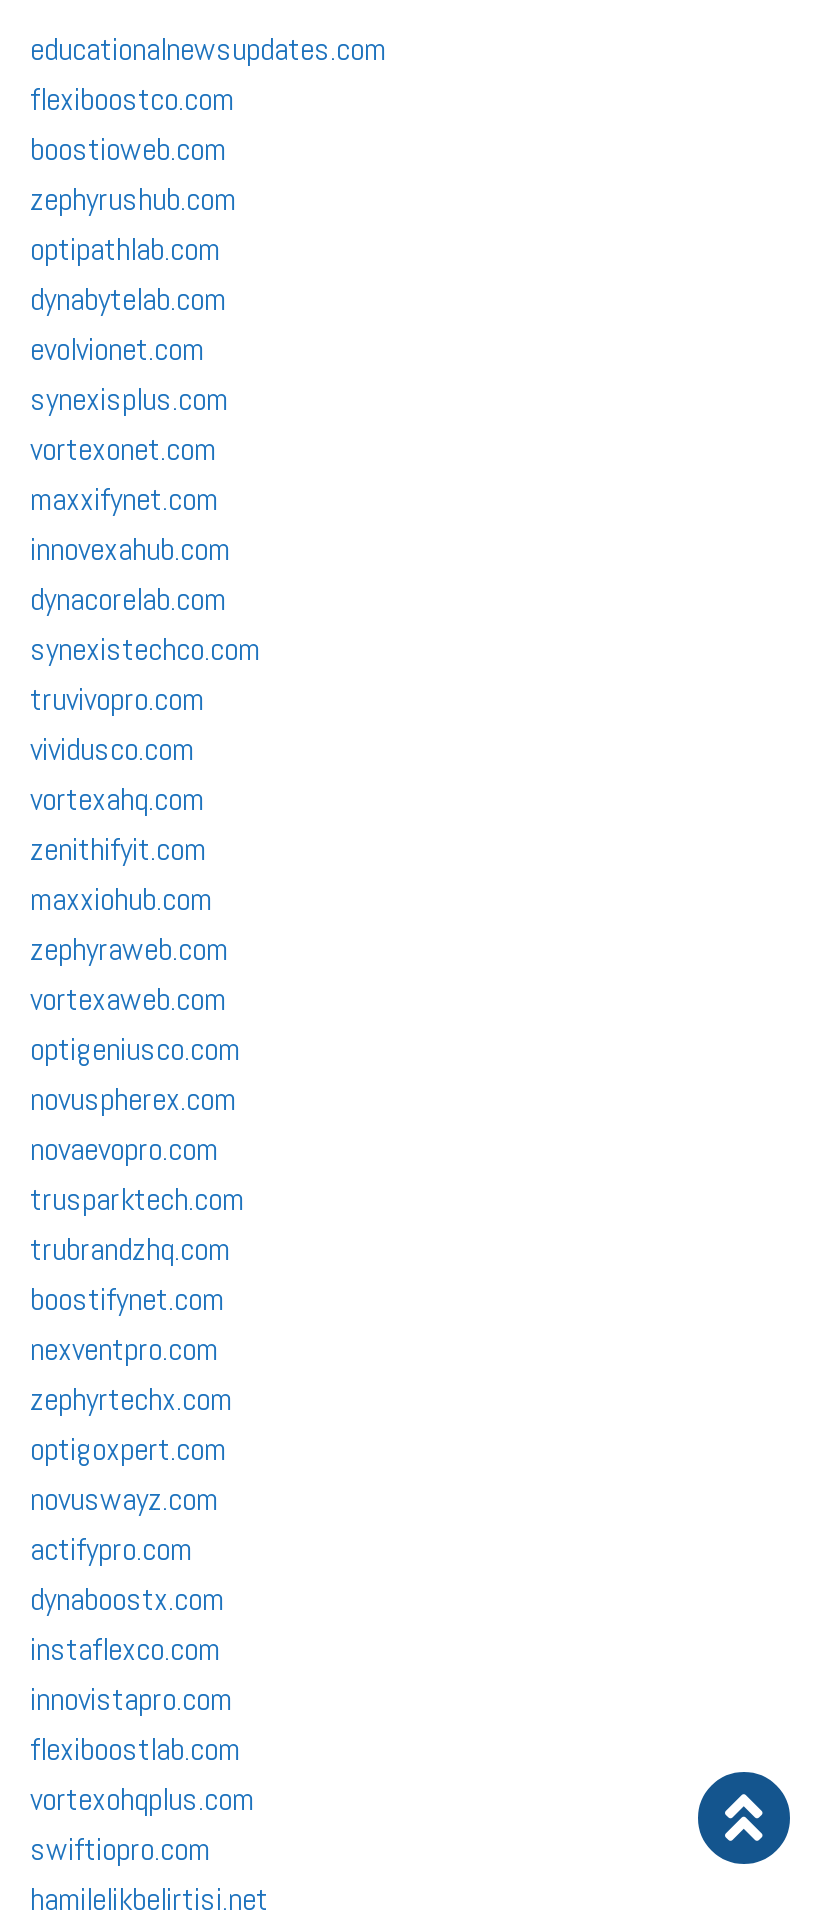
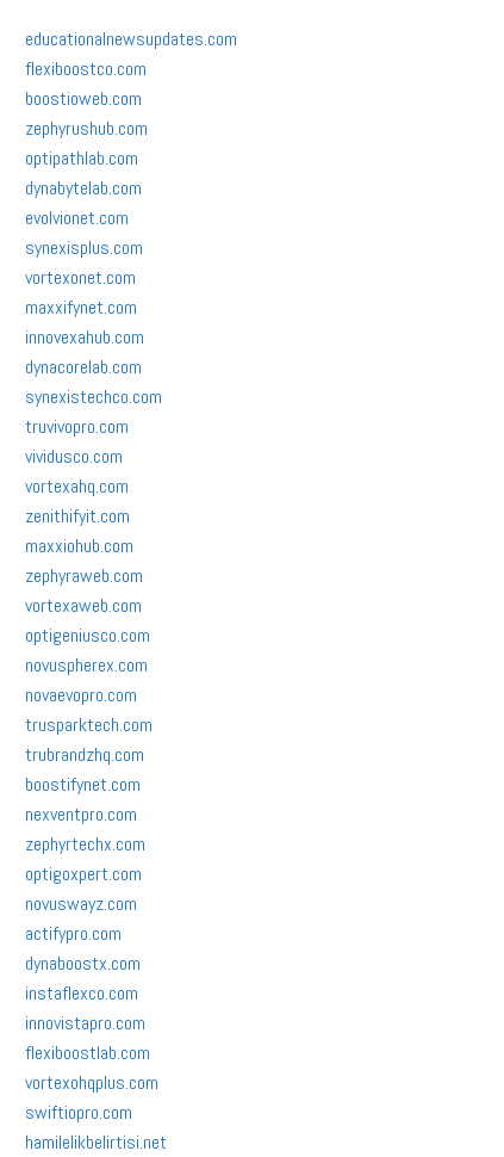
- [image]
